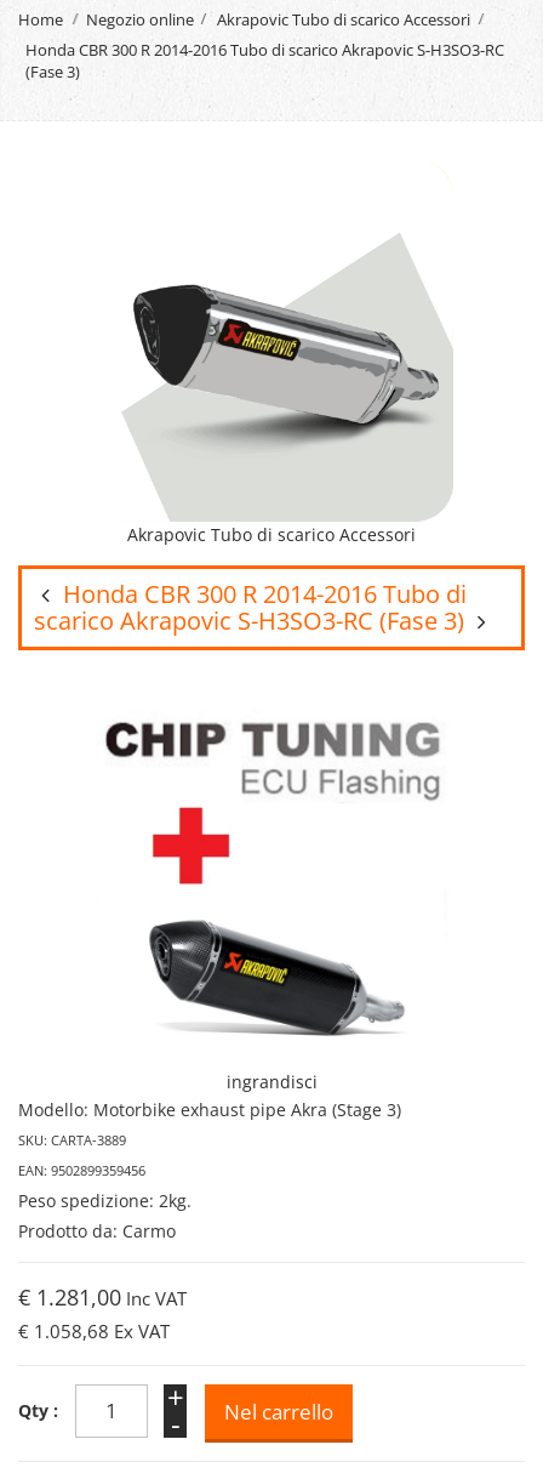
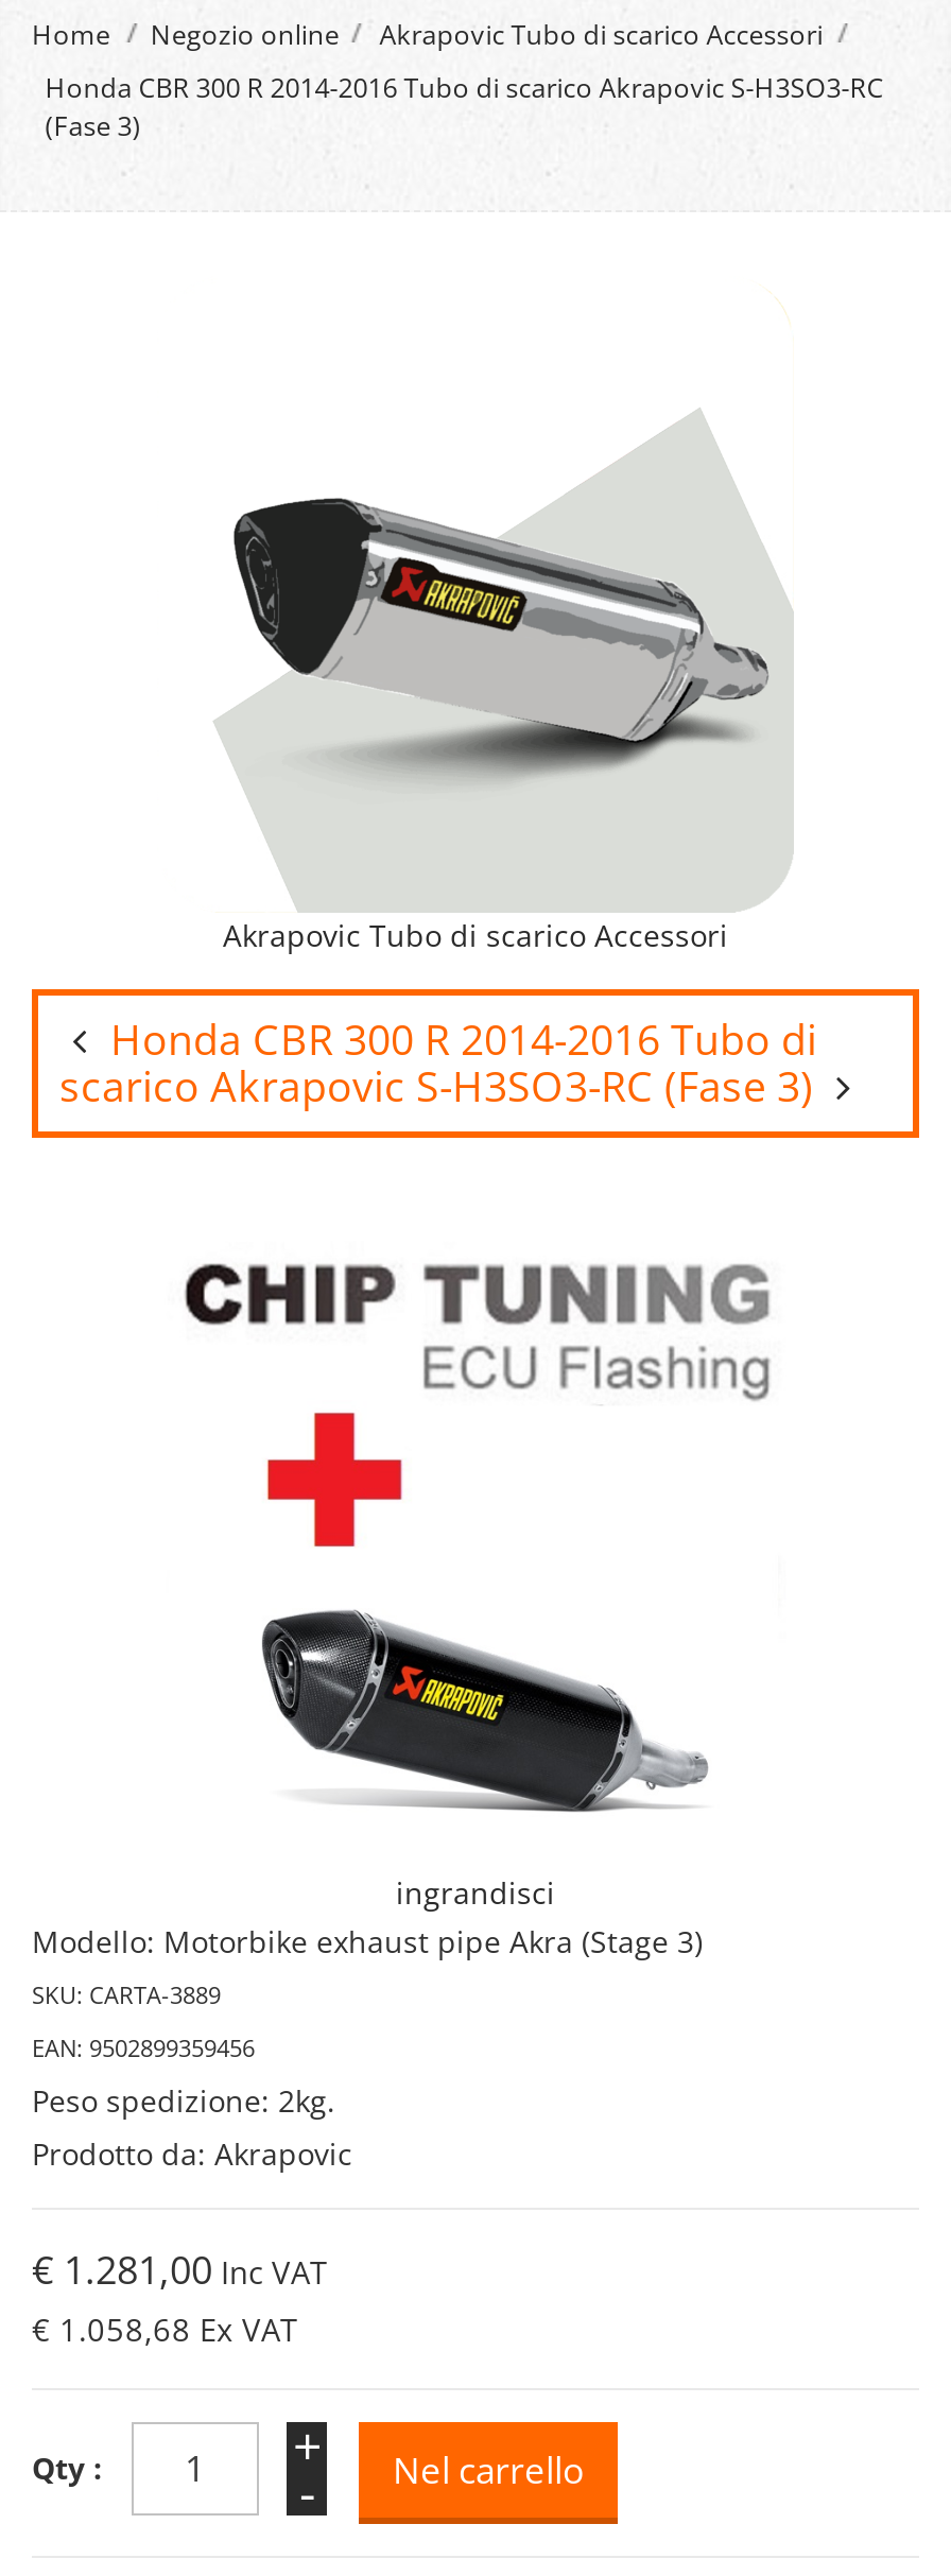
- Prodotto da: Carmo
+ Prodotto da: Akrapovic
